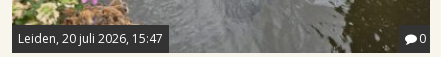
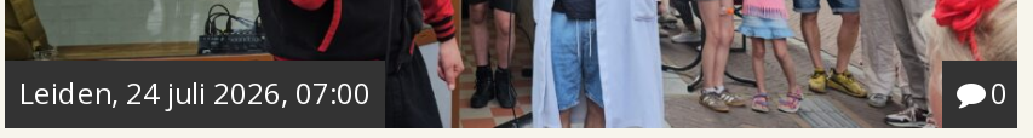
- Leiden, 20 juli 2026, 15:47
+ Leiden, 24 juli 2026, 07:00
